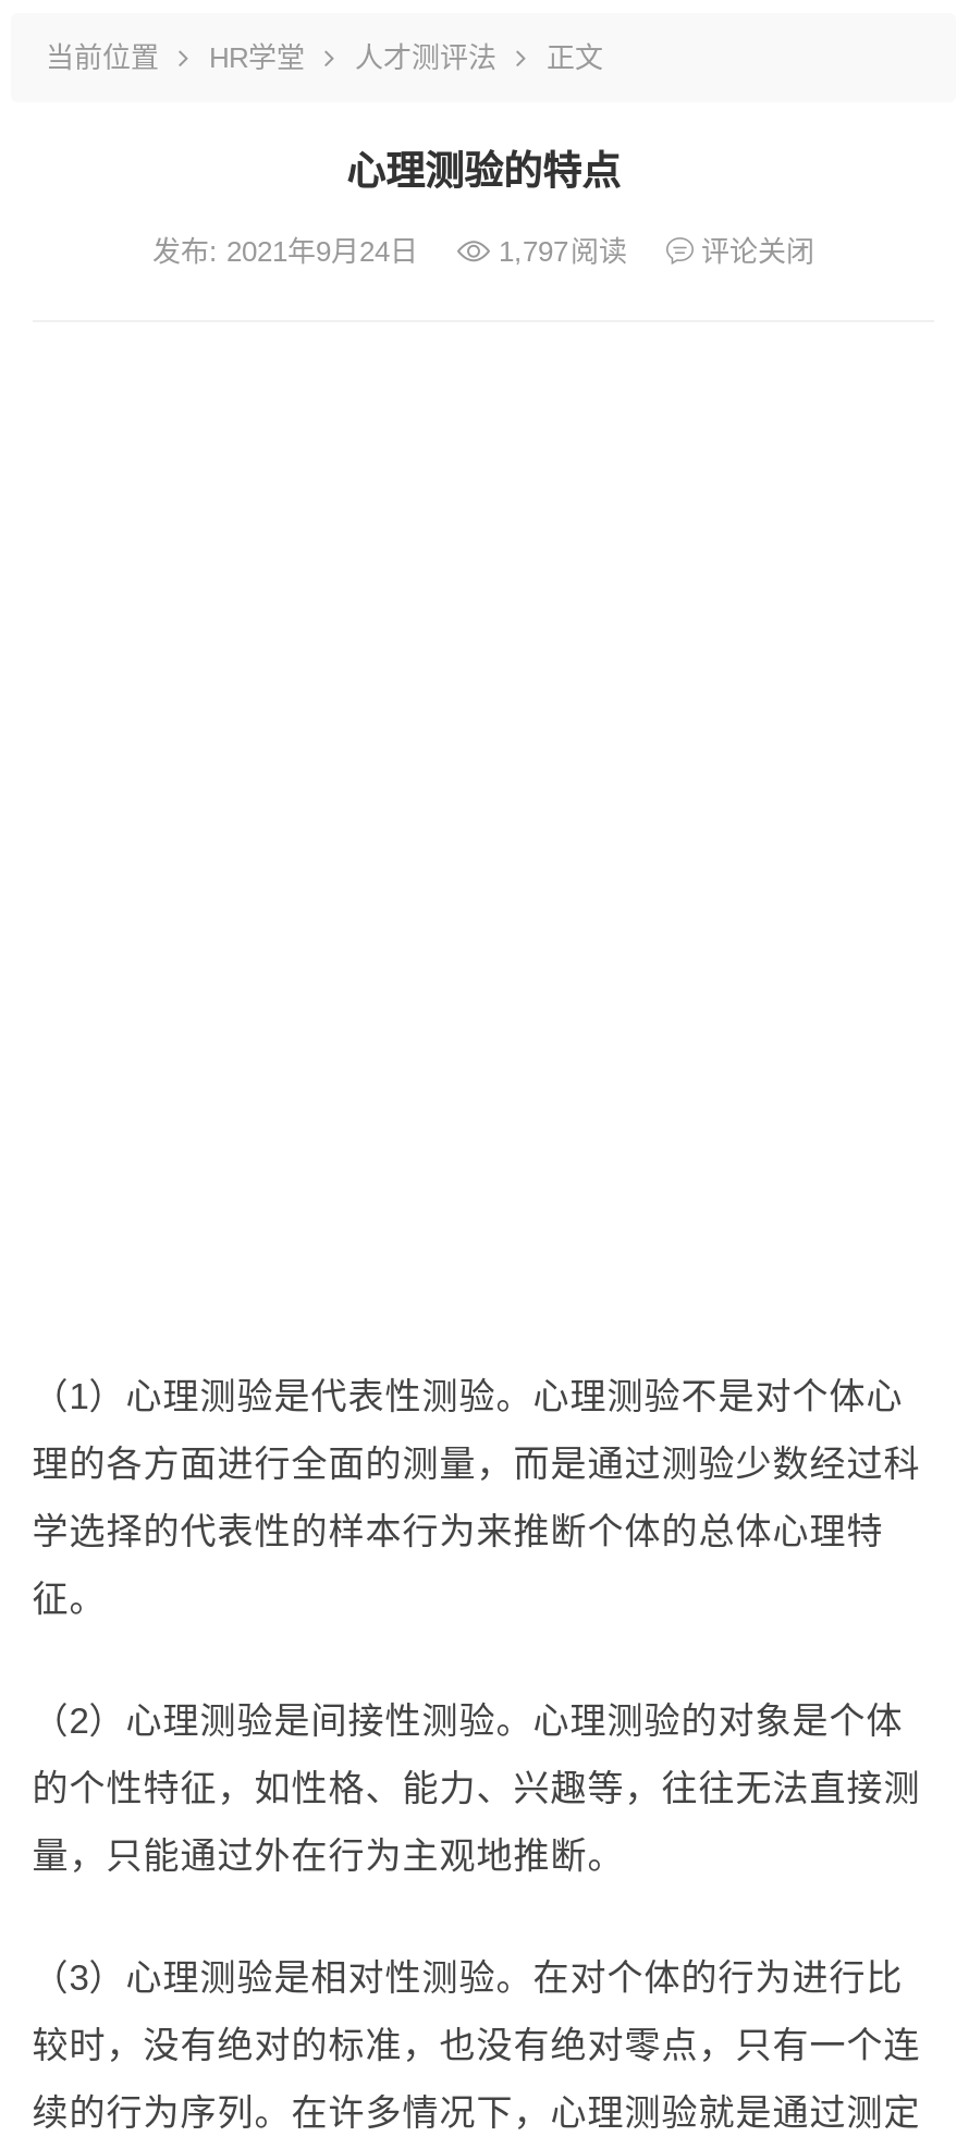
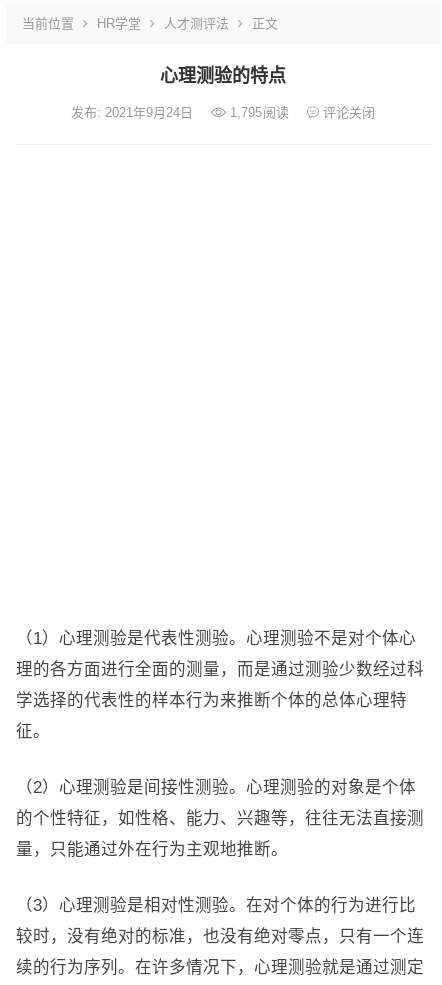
- 发布: 2021年9月24日 1,797阅读 评论关闭
+ 发布: 2021年9月24日 1,795阅读 评论关闭
